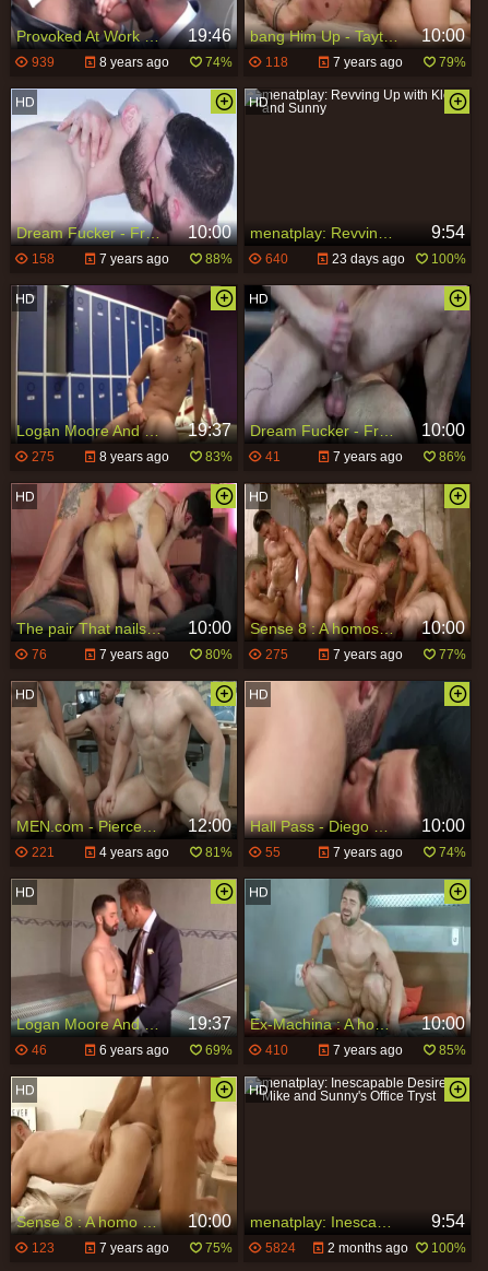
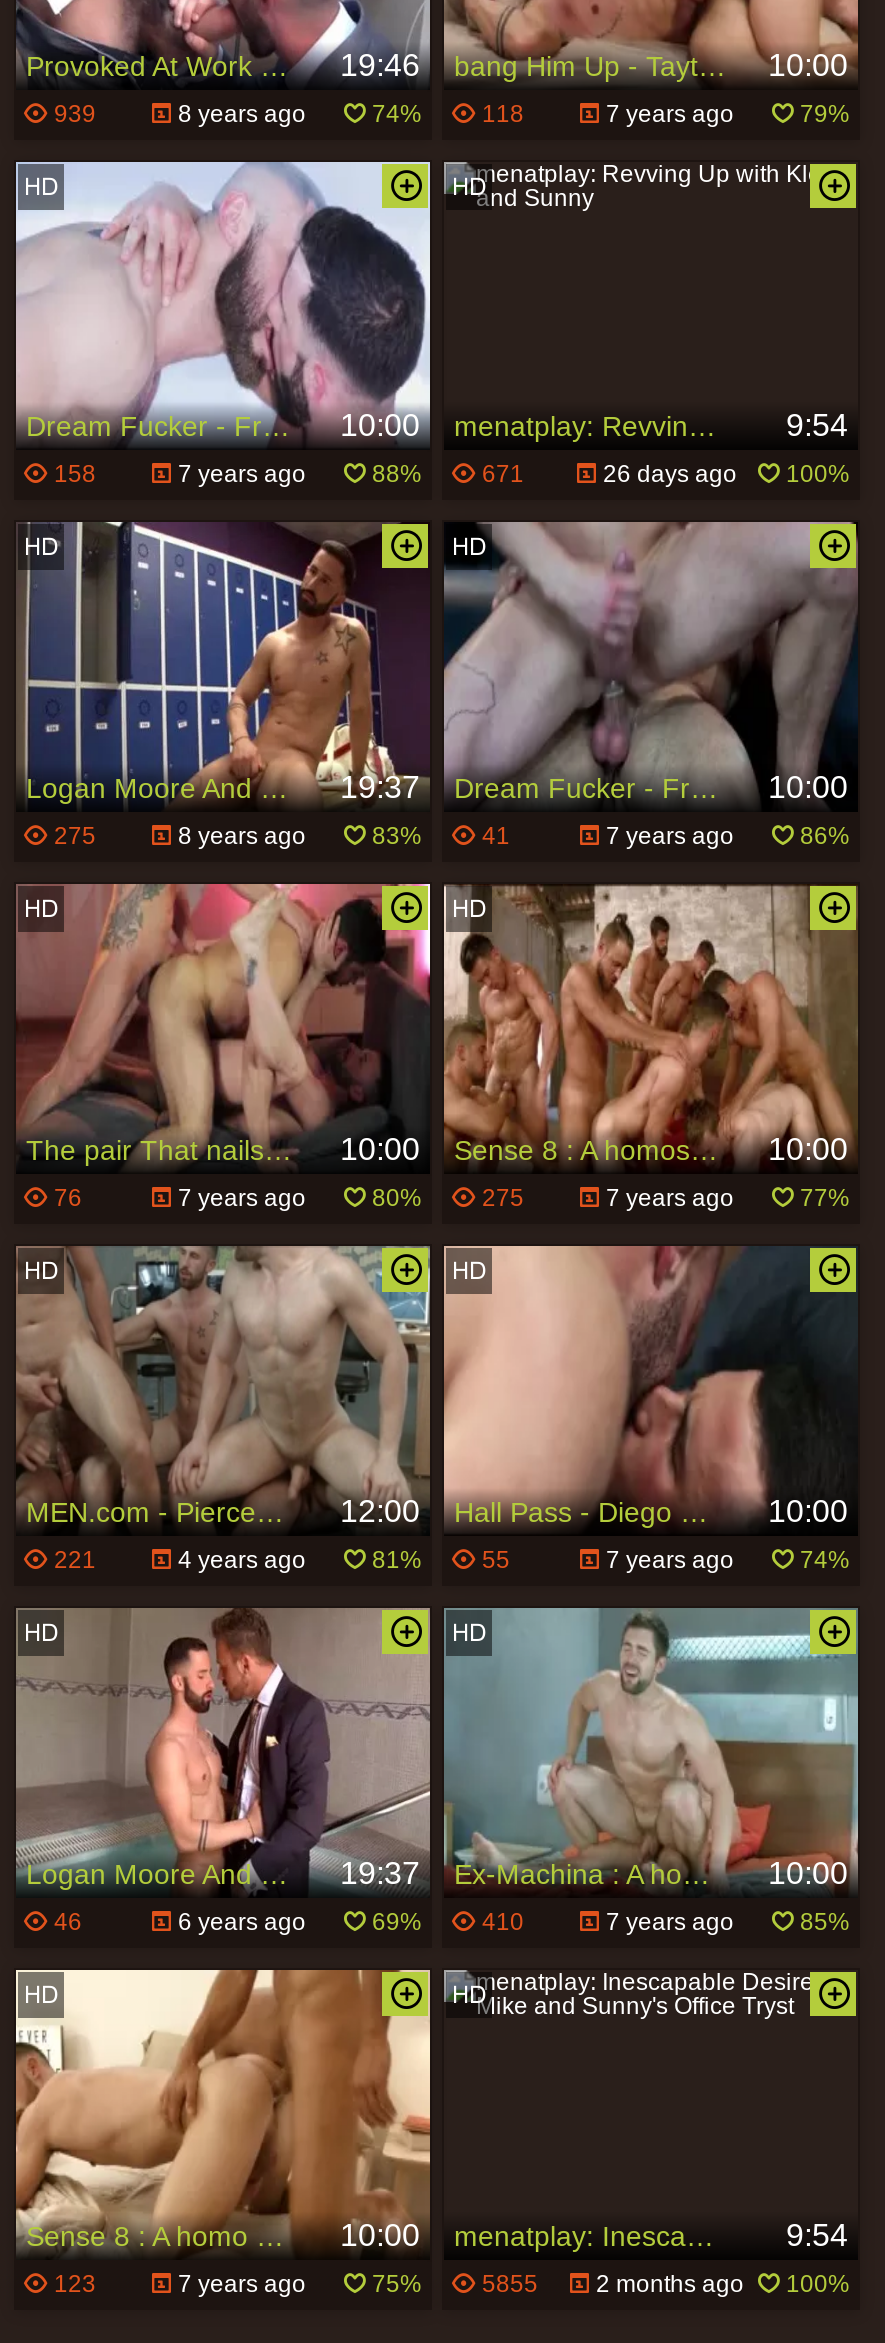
- 88% 640
+ 88% 671

- 23 days ago 100%
+ 26 days ago 100%

- 75% 5824
+ 75% 5855
